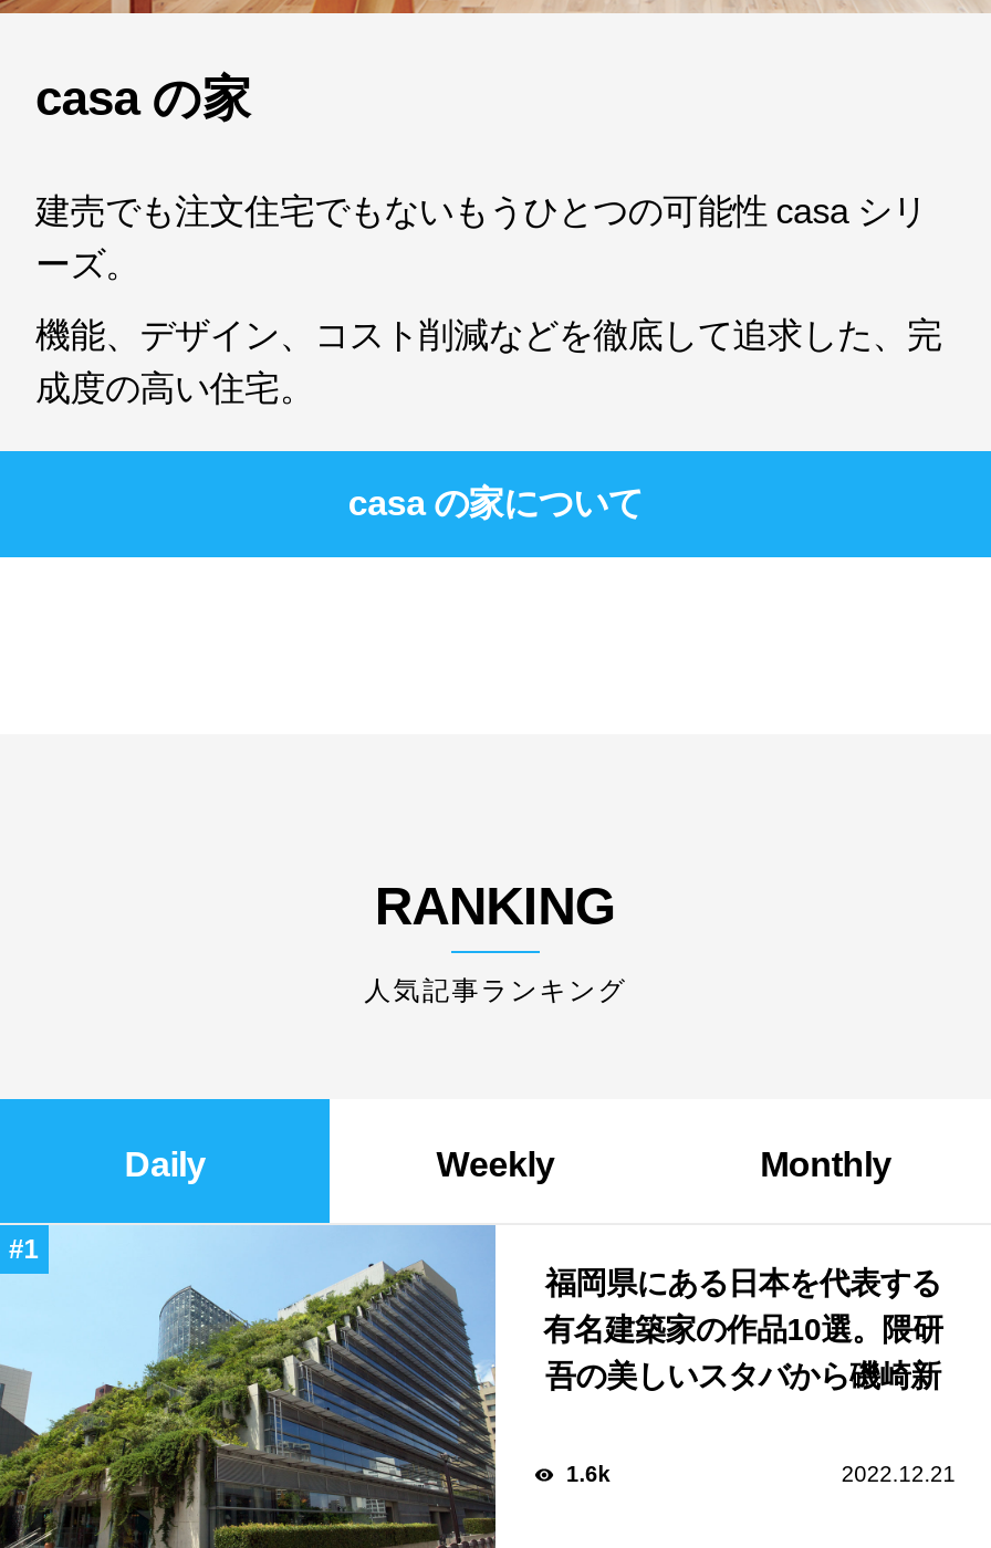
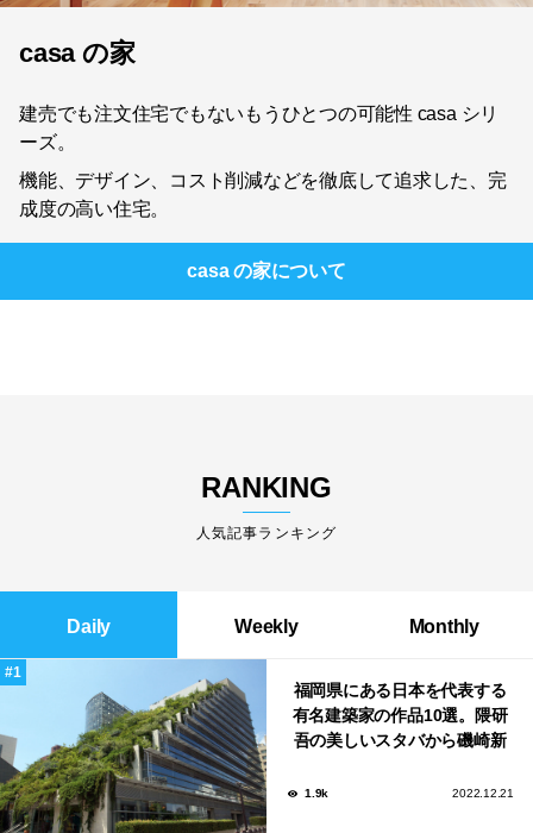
- 1.6k
+ 1.9k
